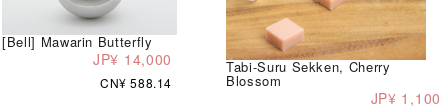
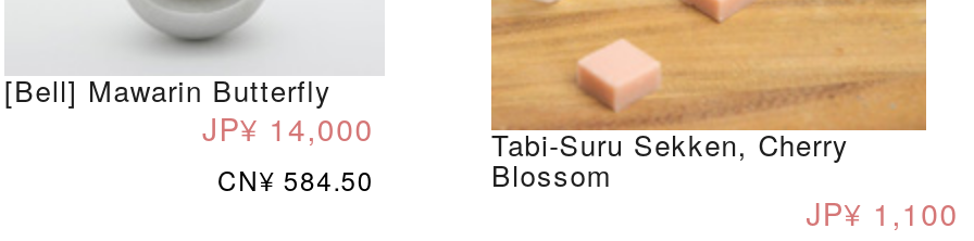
- CN¥ 588.14
+ CN¥ 584.50
